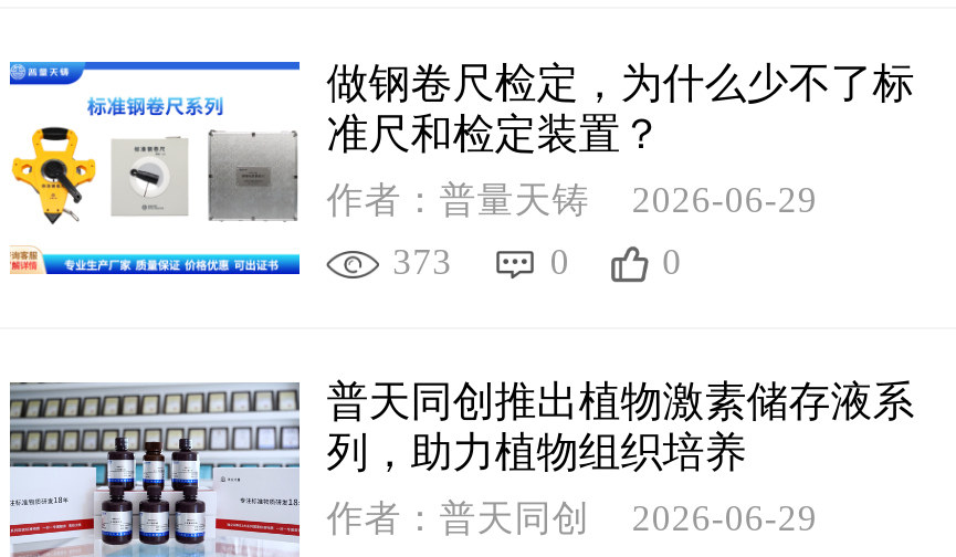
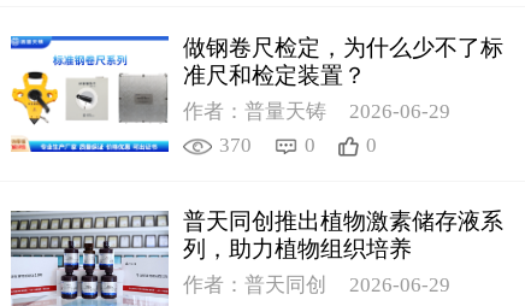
- 373
+ 370
